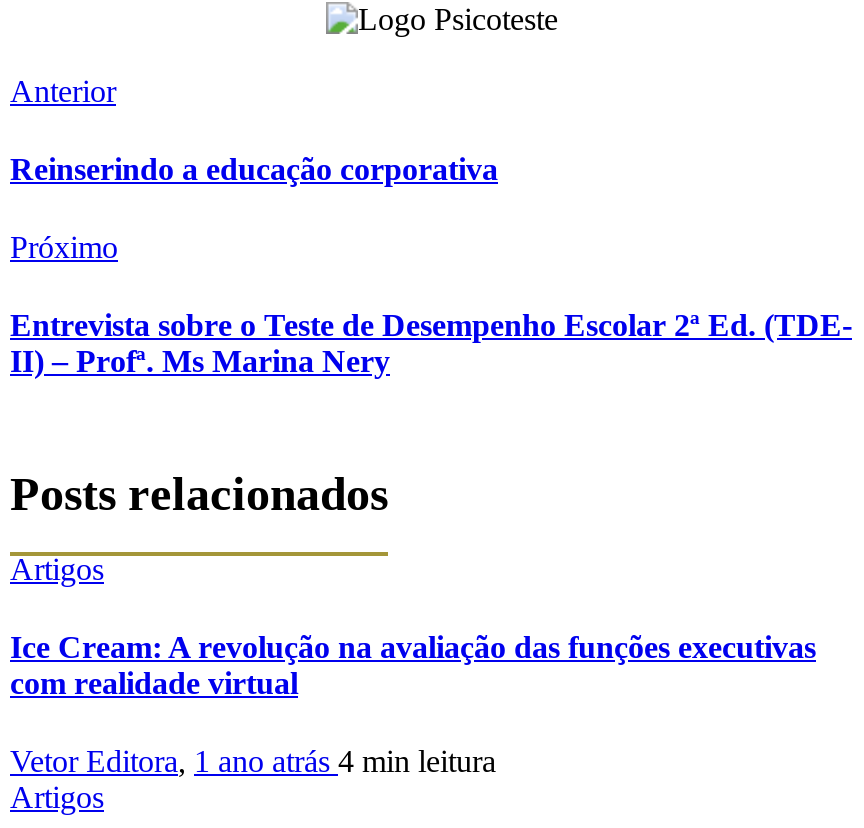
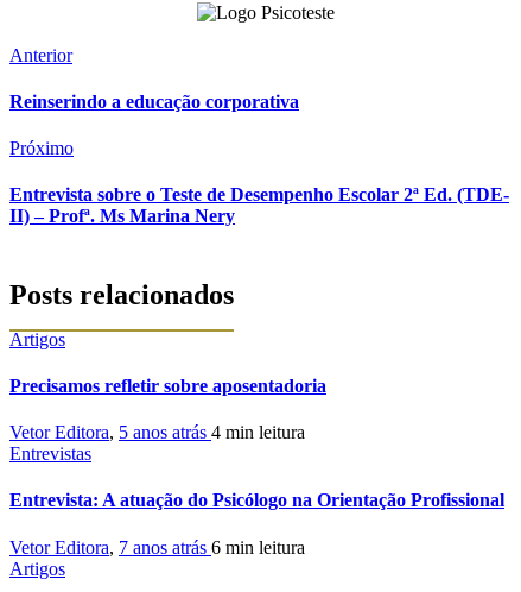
- Ice Cream: A revolução na avaliação das funções executivas
- com realidade virtual
- Vetor Editora, 1 ano atrás 4 min leitura
+ Precisamos refletir sobre aposentadoria
+ Vetor Editora, 5 anos atrás 4 min leitura
+ Entrevistas
+ Entrevista: A atuação do Psicólogo na Orientação Profissional
+ Vetor Editora, 7 anos atrás 6 min leitura
